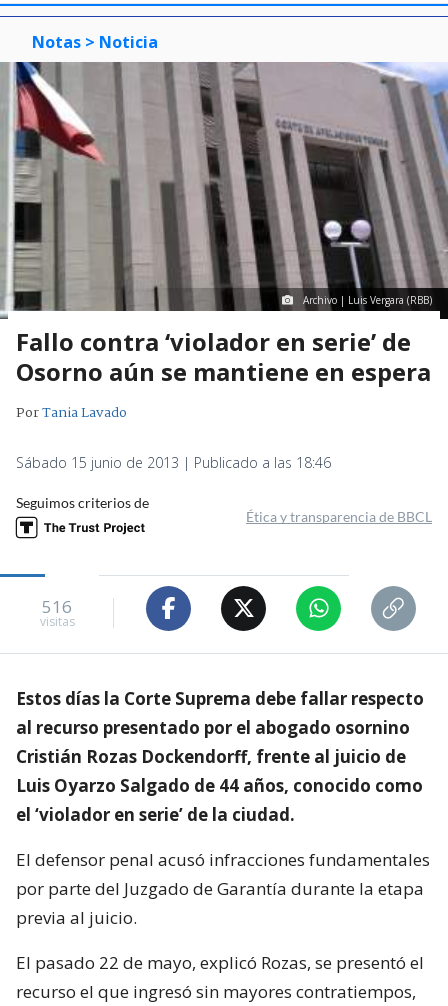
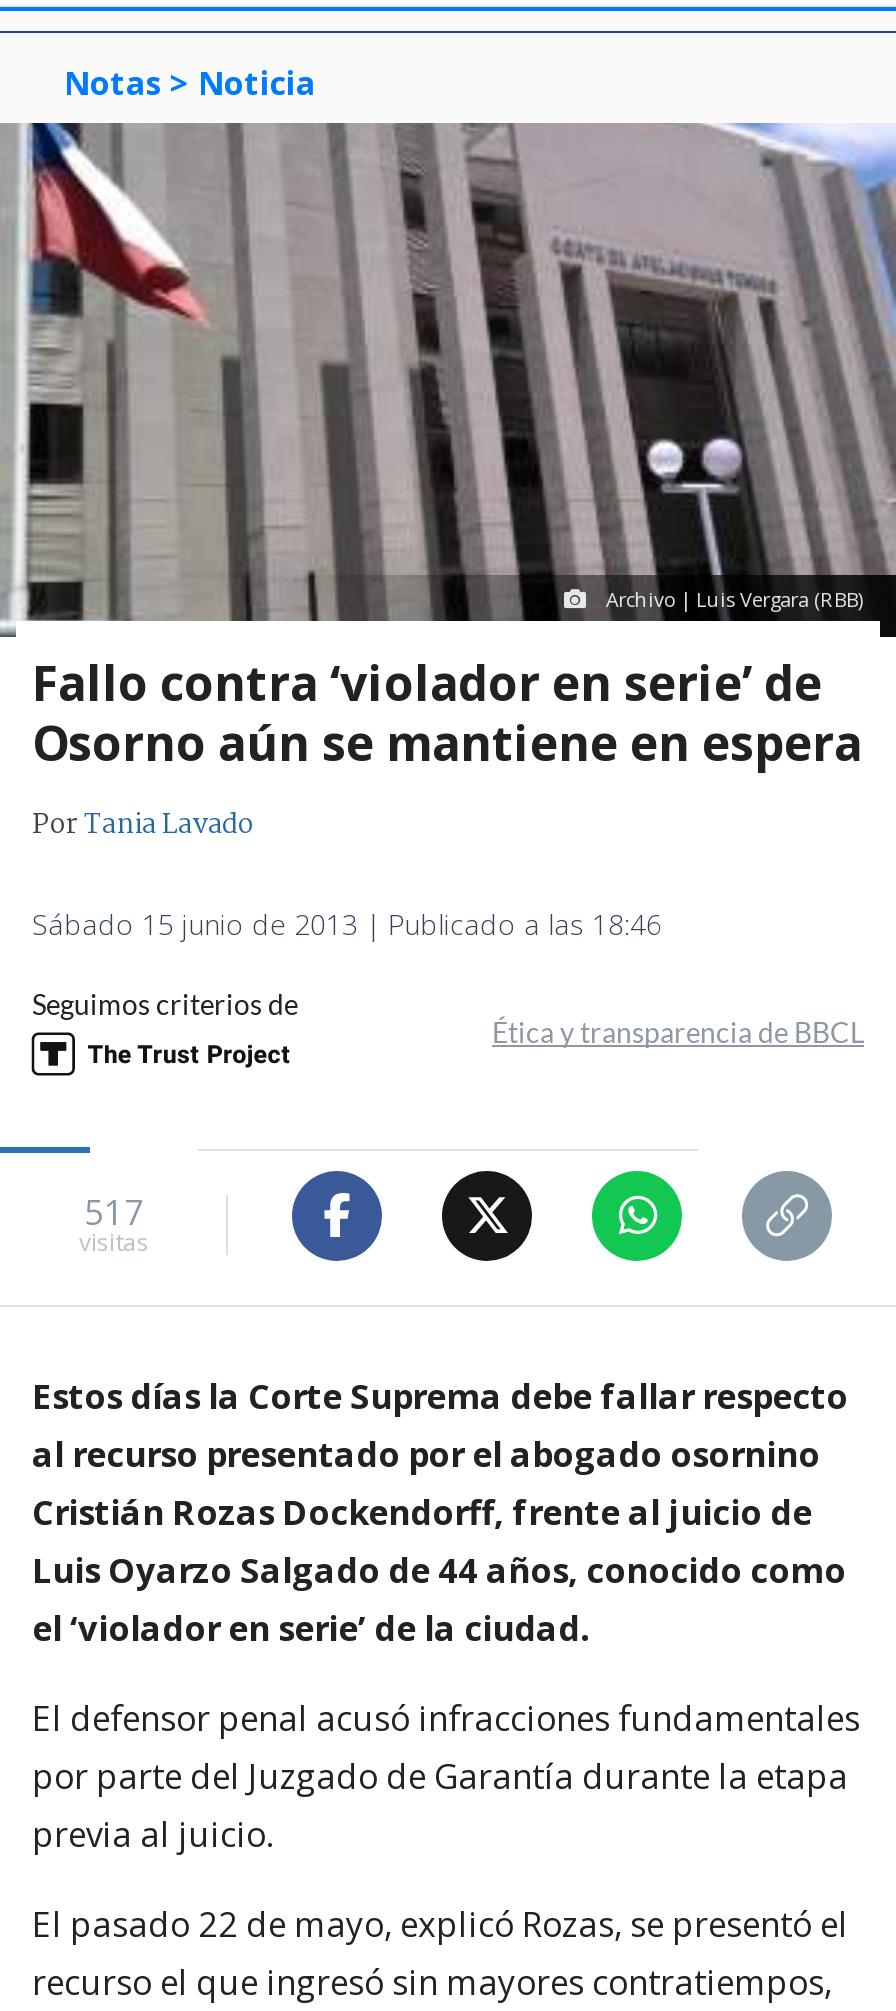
- 516
+ 517
